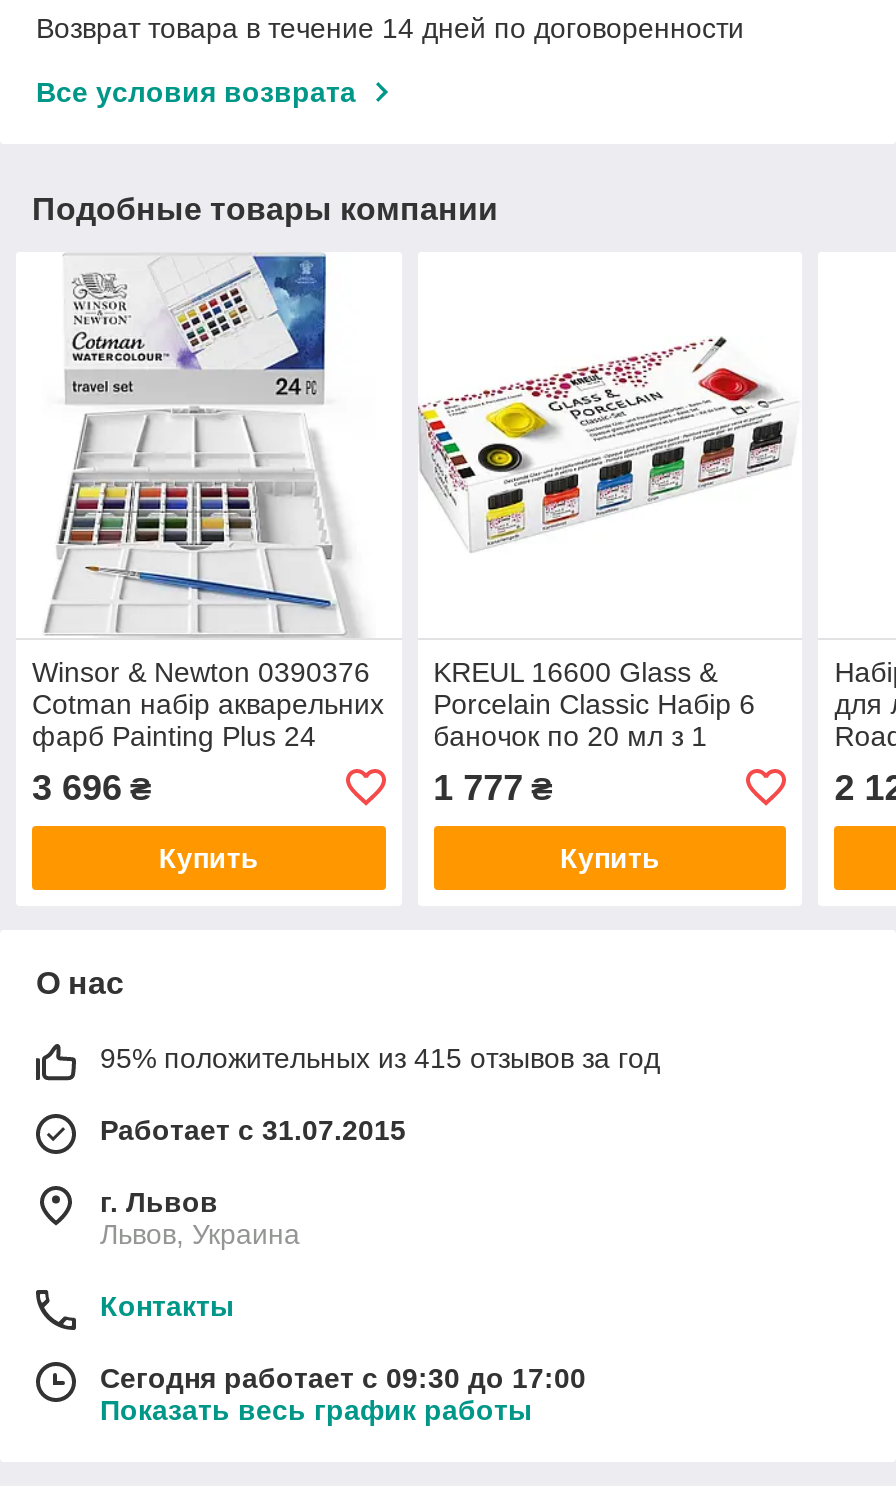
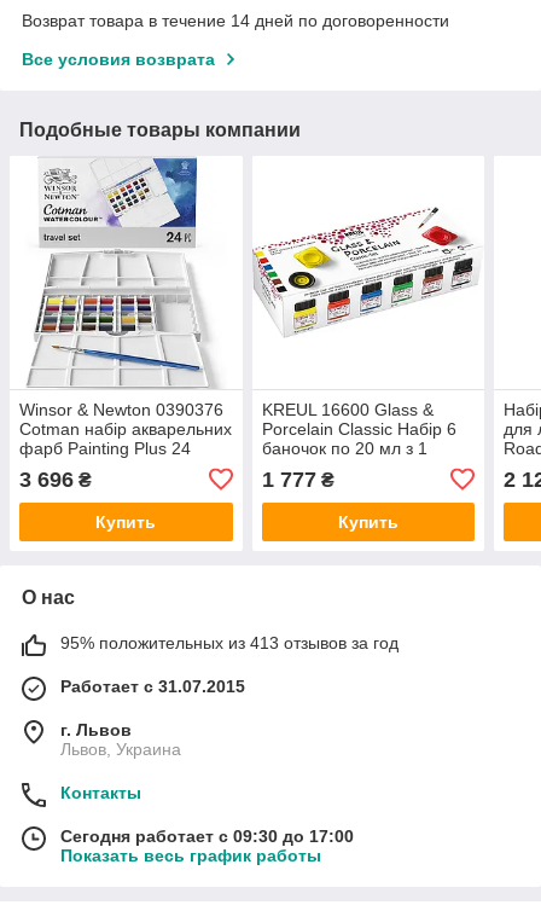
- 95% положительных из 415 отзывов за год
+ 95% положительных из 413 отзывов за год
